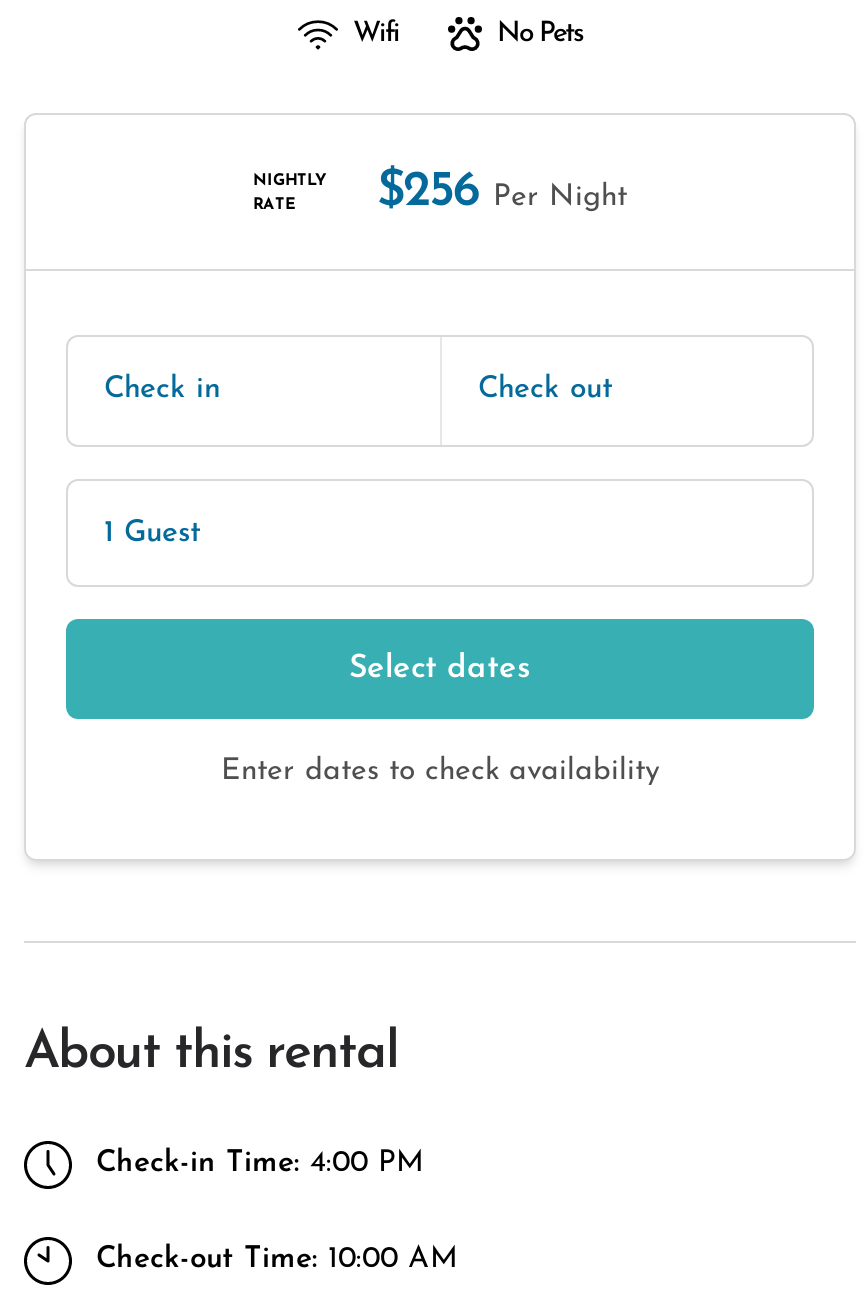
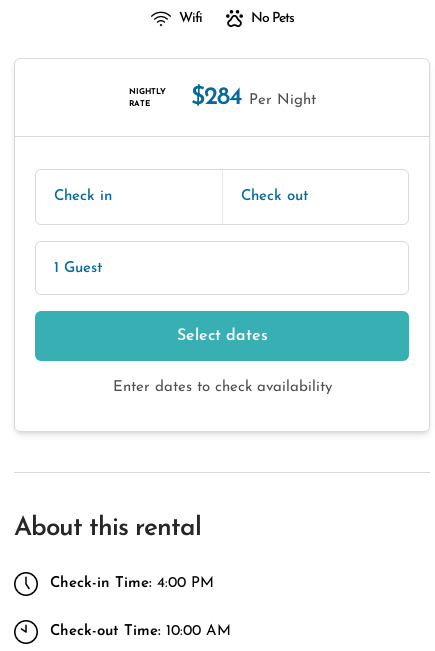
- $256 Per Night
+ $284 Per Night
